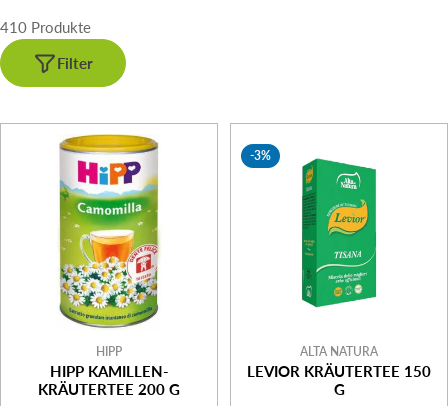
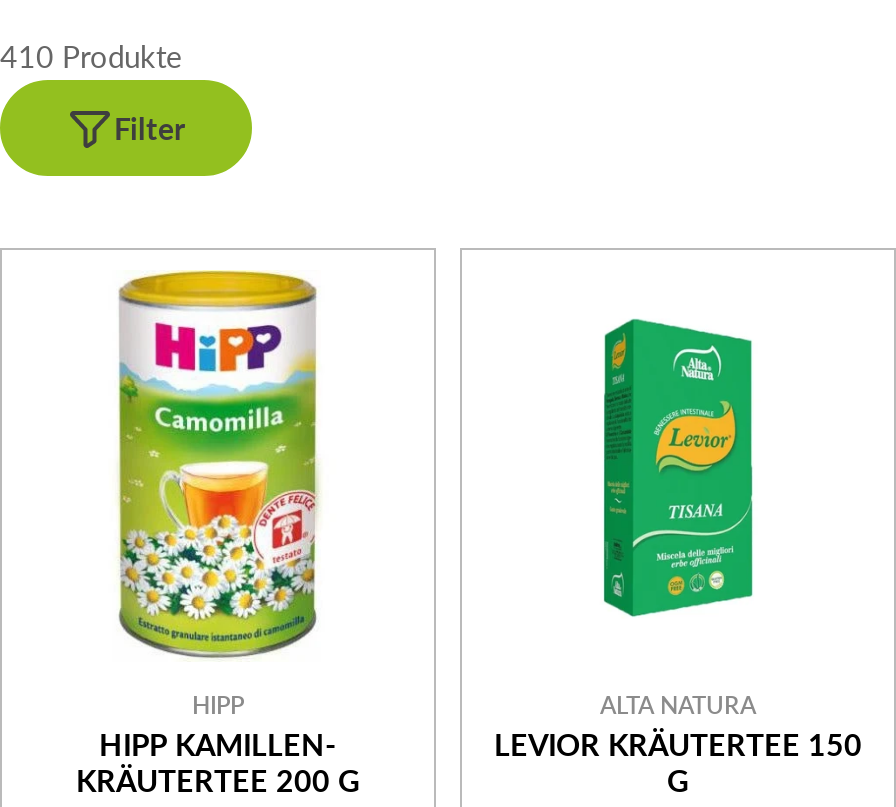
- -3%
